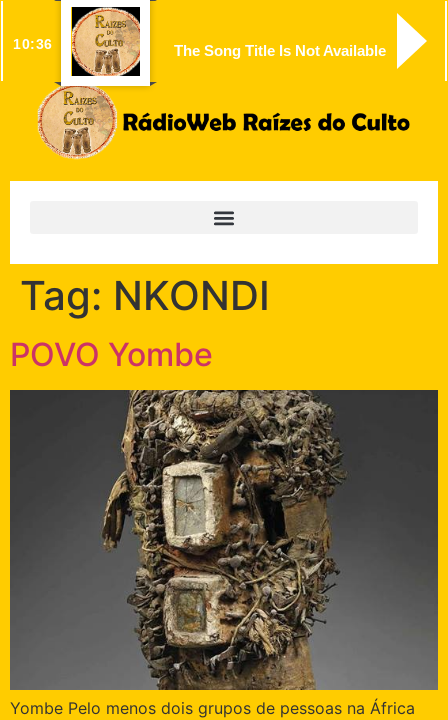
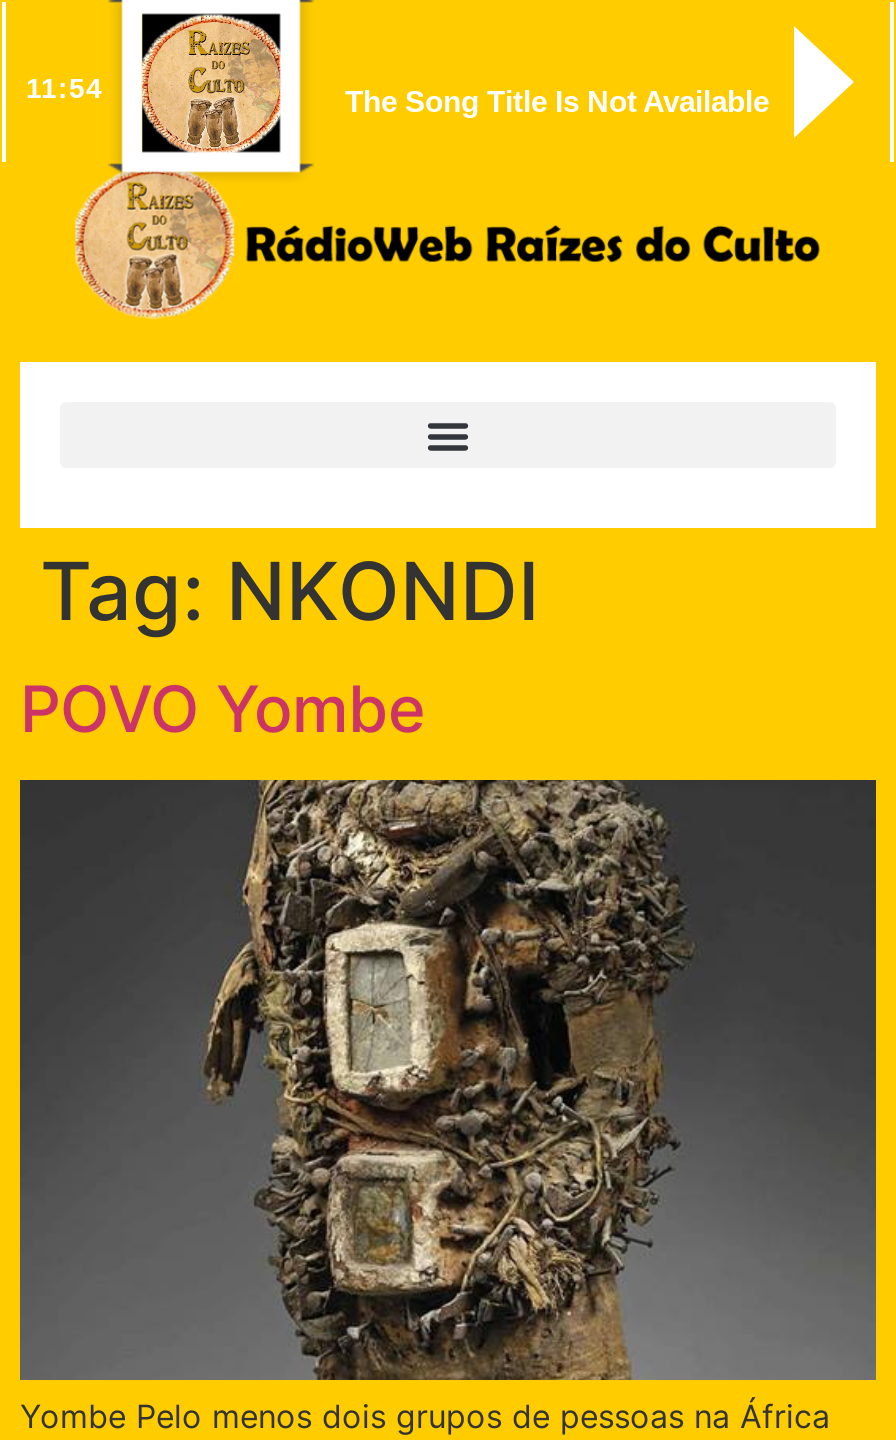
- 10:36
+ 11:54
